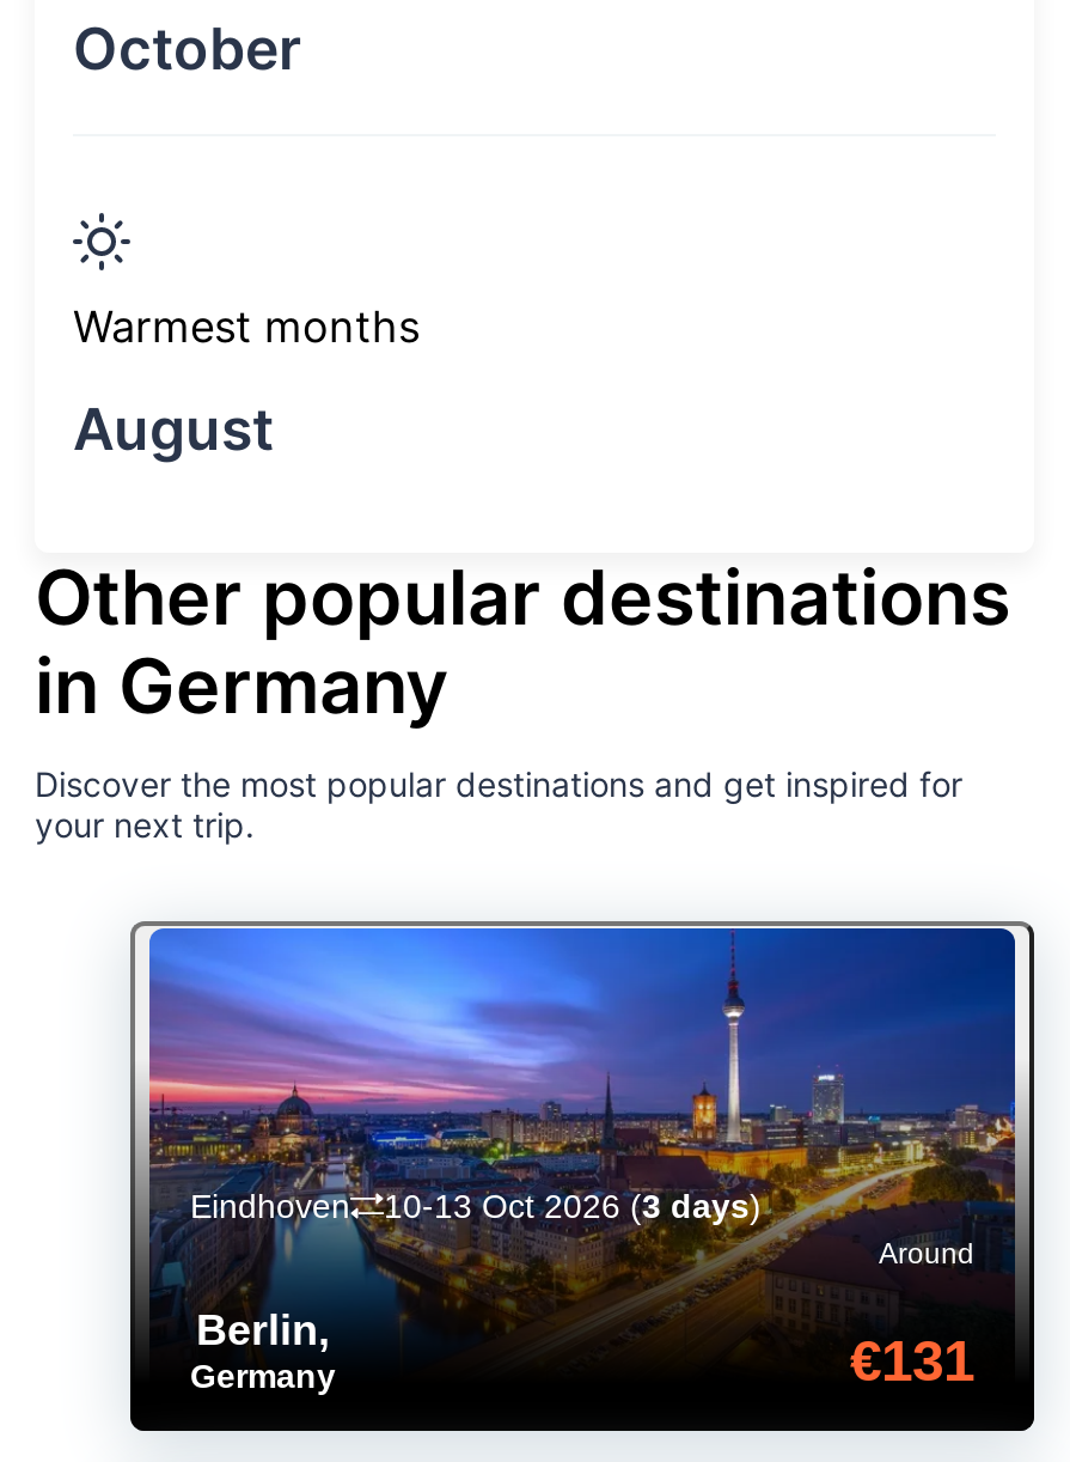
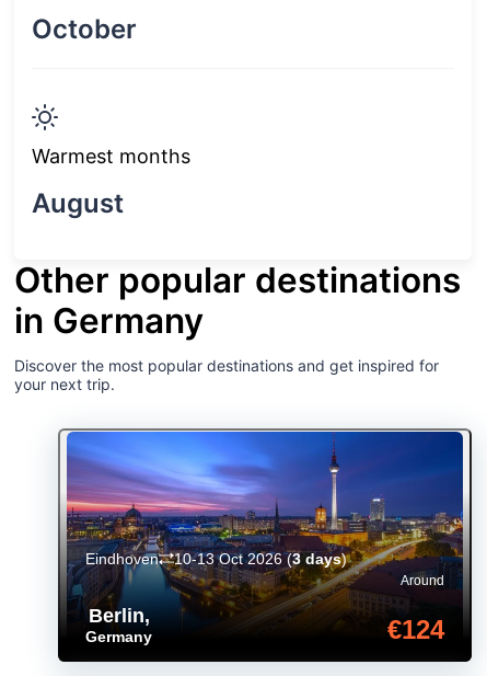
- €131
+ €124
